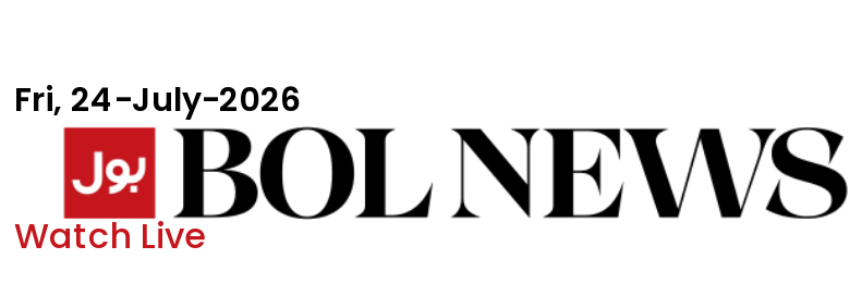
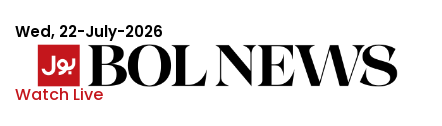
- Fri, 24-July-2026
+ Wed, 22-July-2026
